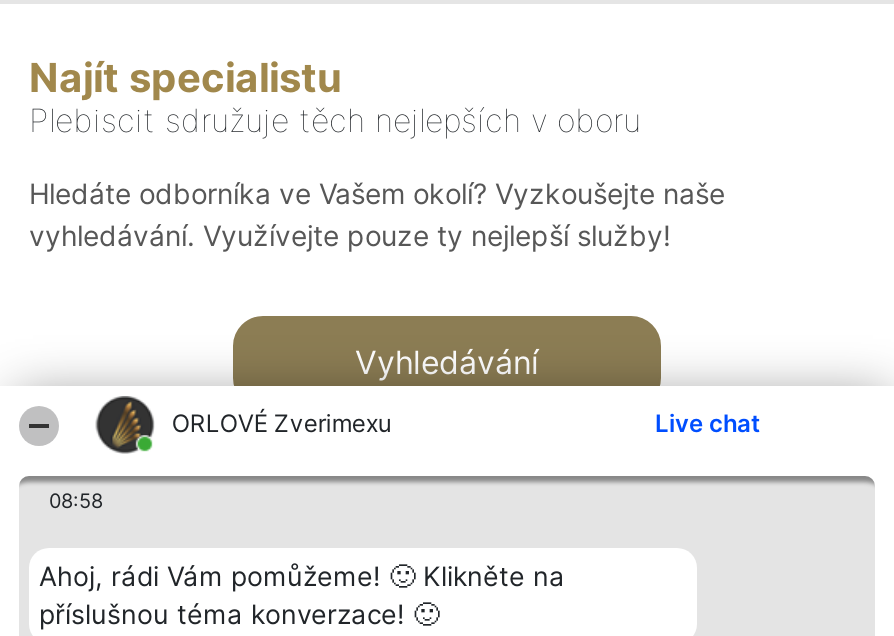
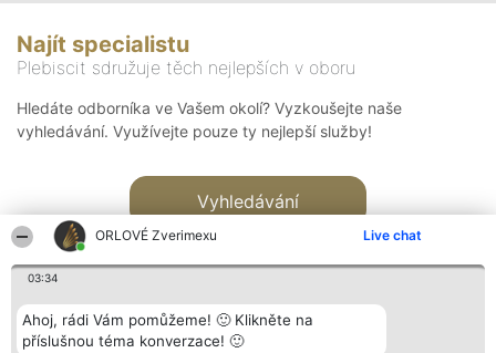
- 08:58
+ 03:34
